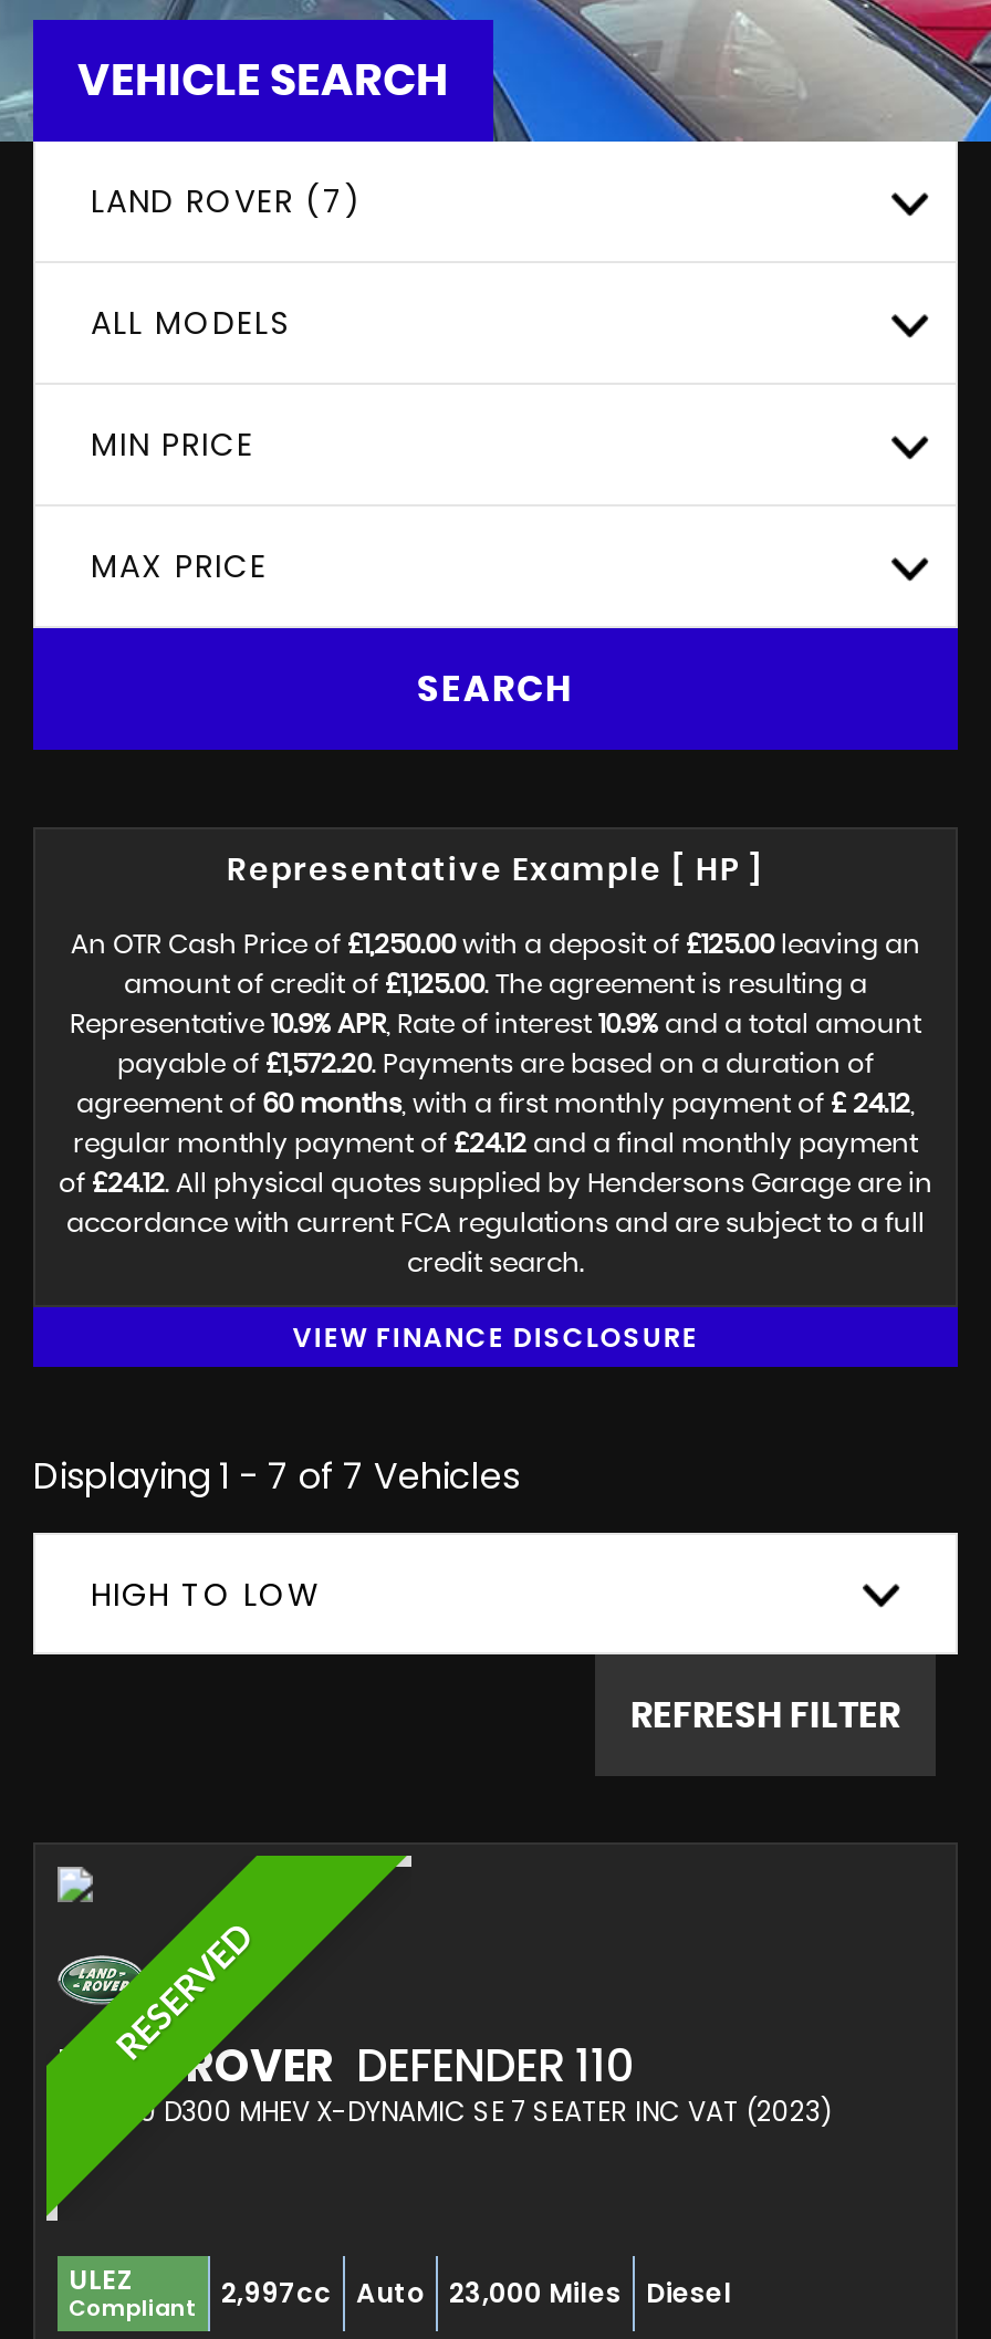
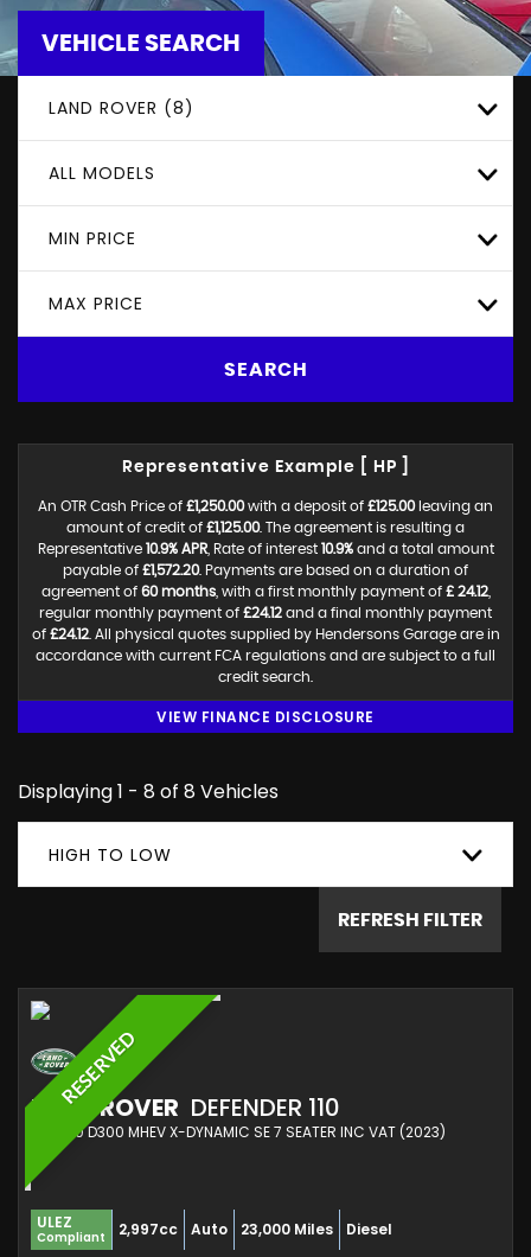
- LAND ROVER (7)
+ LAND ROVER (8)

- Displaying 1 - 7 of 7 Vehicles
+ Displaying 1 - 8 of 8 Vehicles
